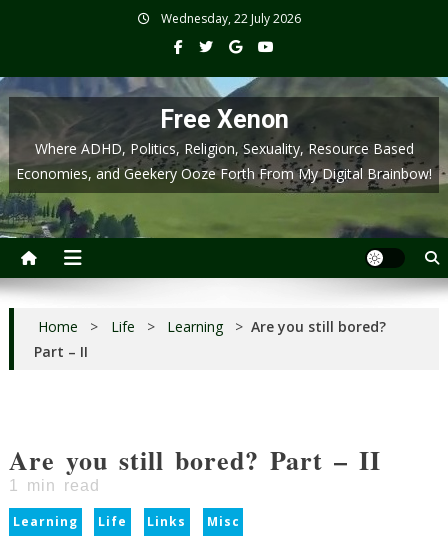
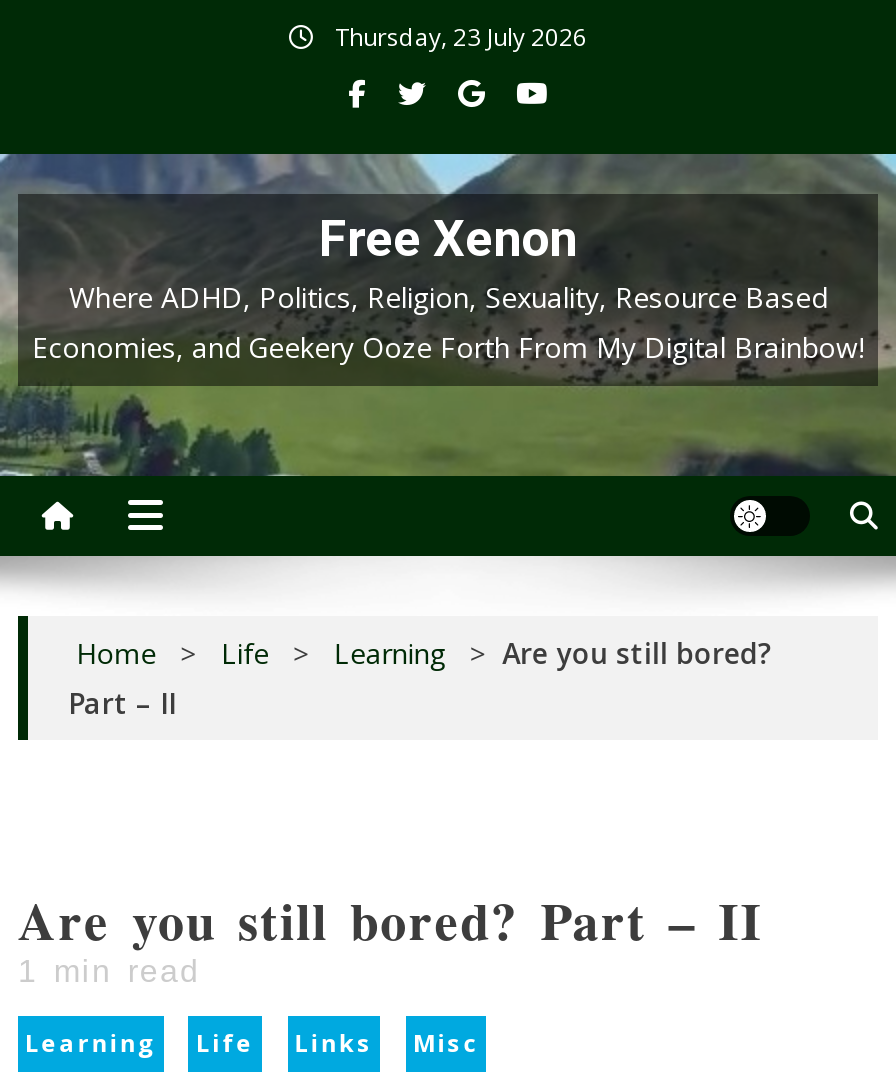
- Wednesday, 22 July 2026
+ Thursday, 23 July 2026
